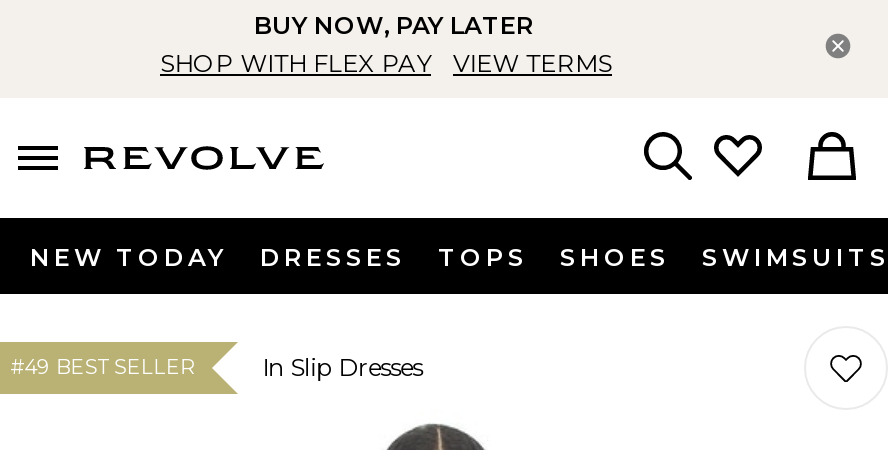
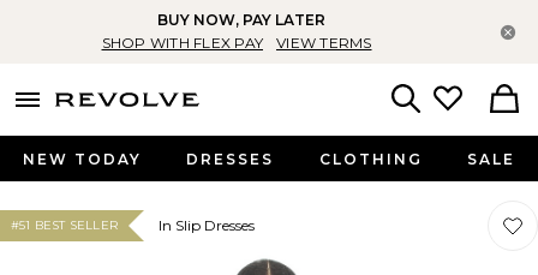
- TOPS
- SHOES
- SWIMSUITS
+ CLOTHING
+ SALE

- #49 BEST SELLER
+ #51 BEST SELLER
